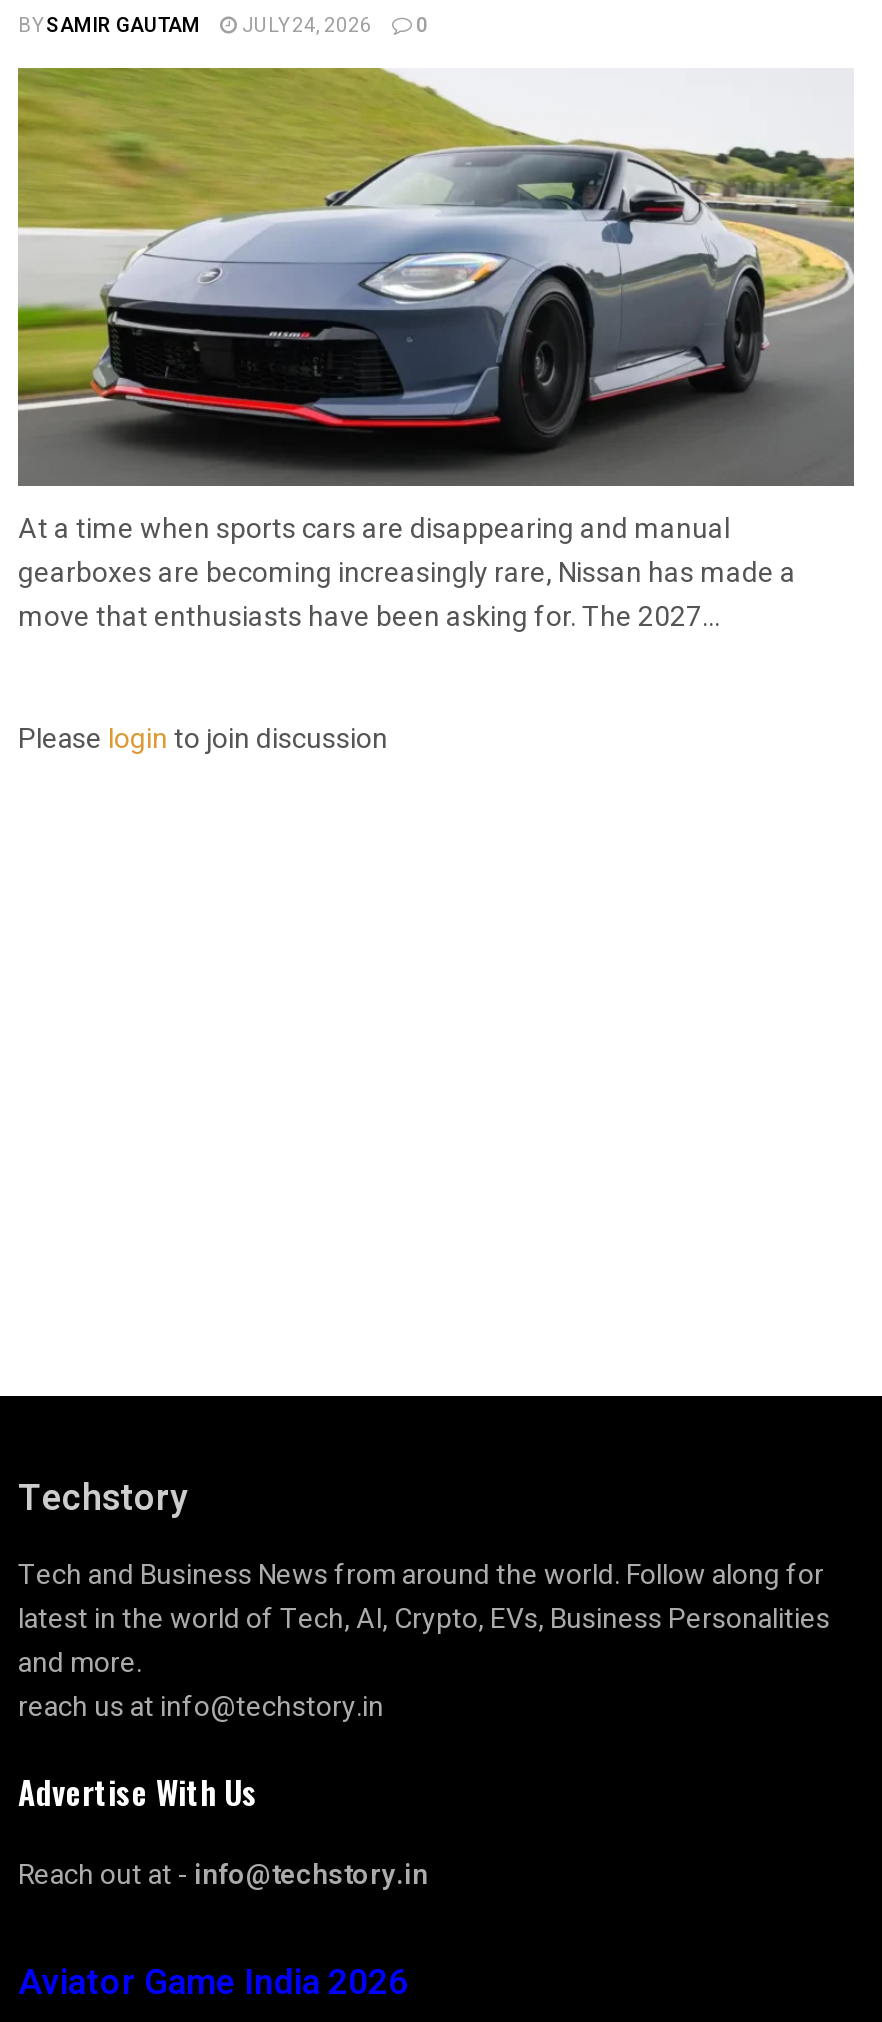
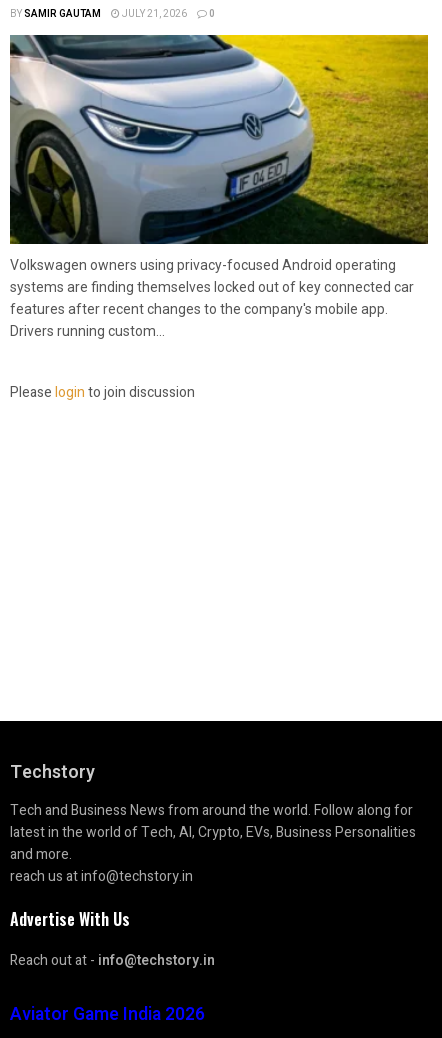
- JULY 24, 2026
+ JULY 21, 2026

- [image]
- At a time when sports cars are disappearing and manual
- gearboxes are becoming increasingly rare, Nissan has made a
- move that enthusiasts have been asking for. The 2027...
+ [image]
+ Volkswagen owners using privacy-focused Android operating
+ systems are finding themselves locked out of key connected car
+ features after recent changes to the company's mobile app.
+ Drivers running custom...
